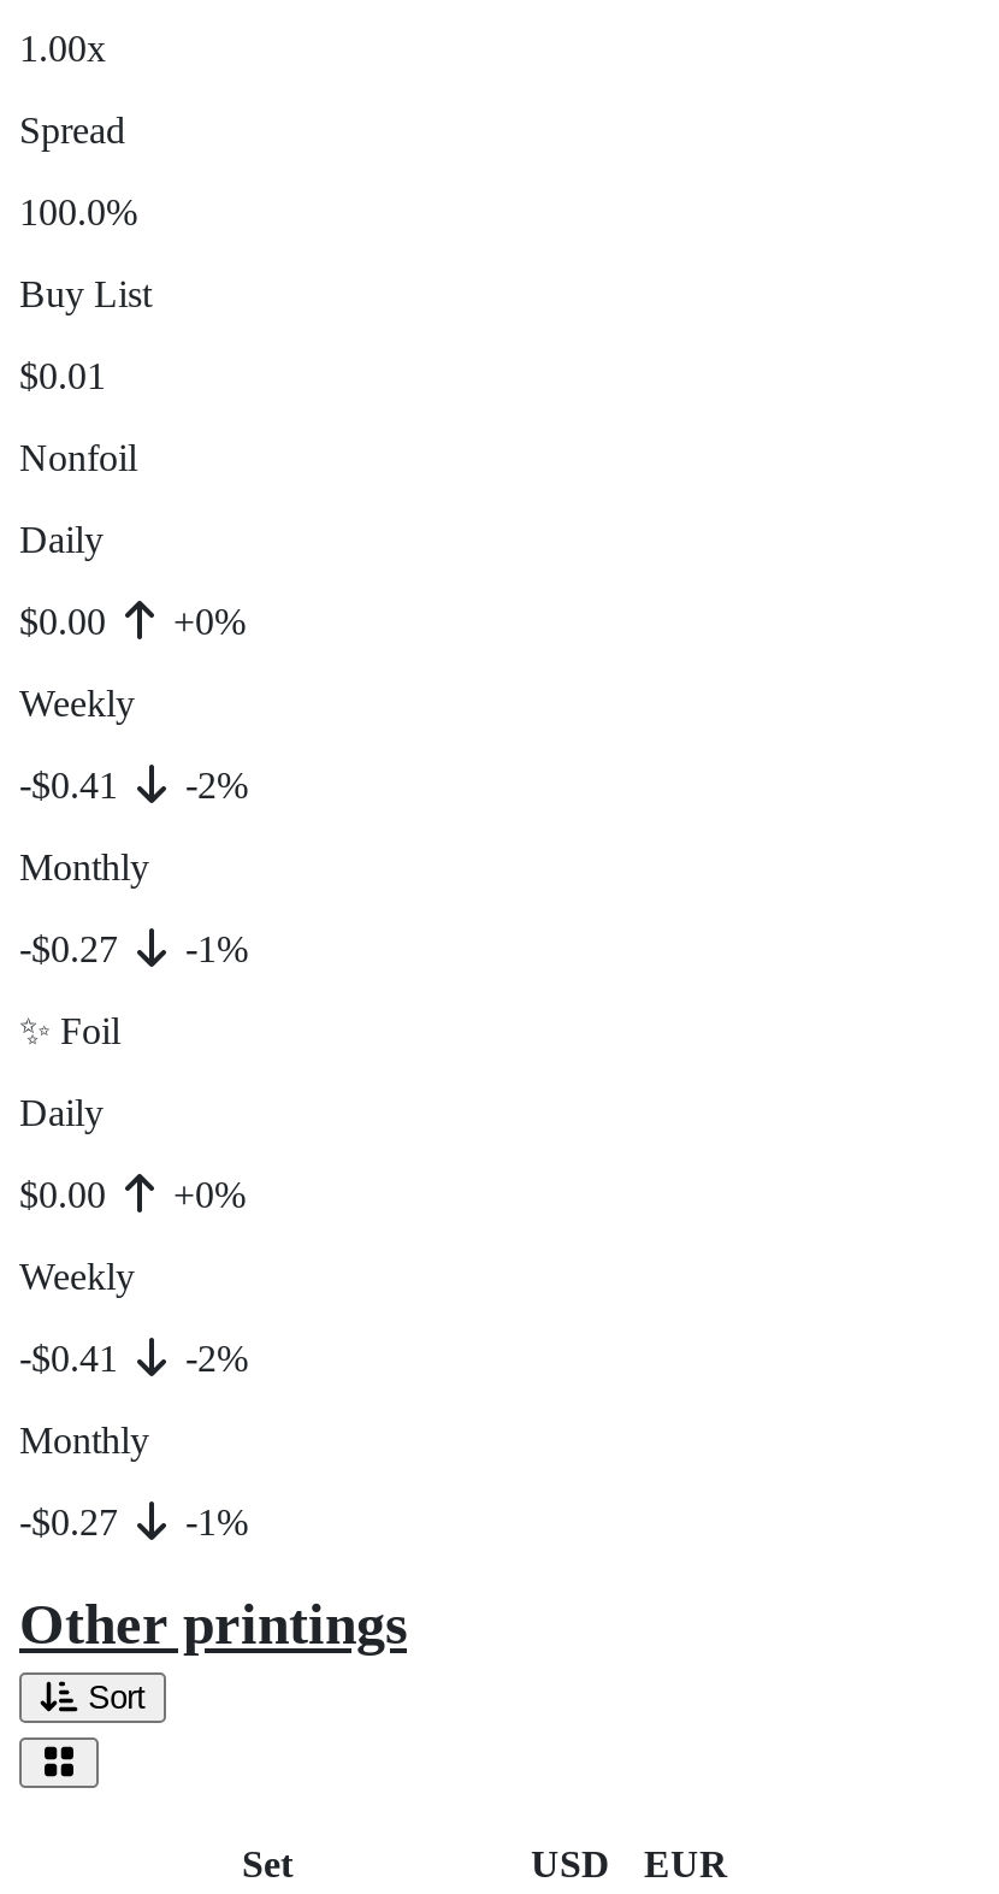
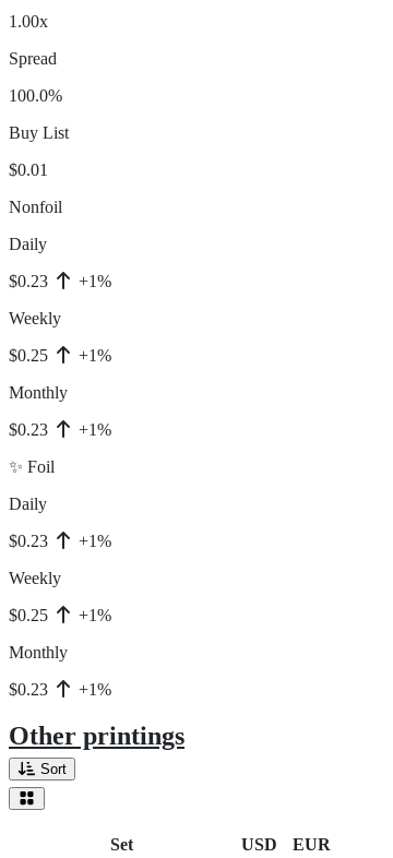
- $0.00
+ $0.23

- +0%
+ +1%

- -$0.41
+ $0.25

- -2%
+ +1%

- -$0.27
+ $0.23

- -1%
+ +1%

- $0.00
+ $0.23

- +0%
+ +1%

- -$0.41
+ $0.25

- -2%
+ +1%

- -$0.27
+ $0.23

- -1%
+ +1%
